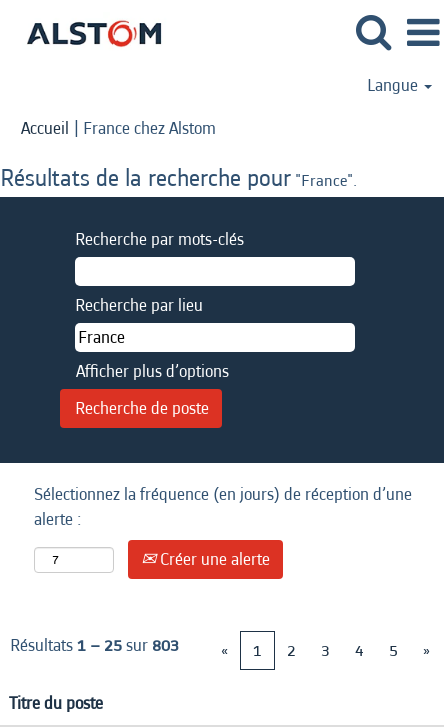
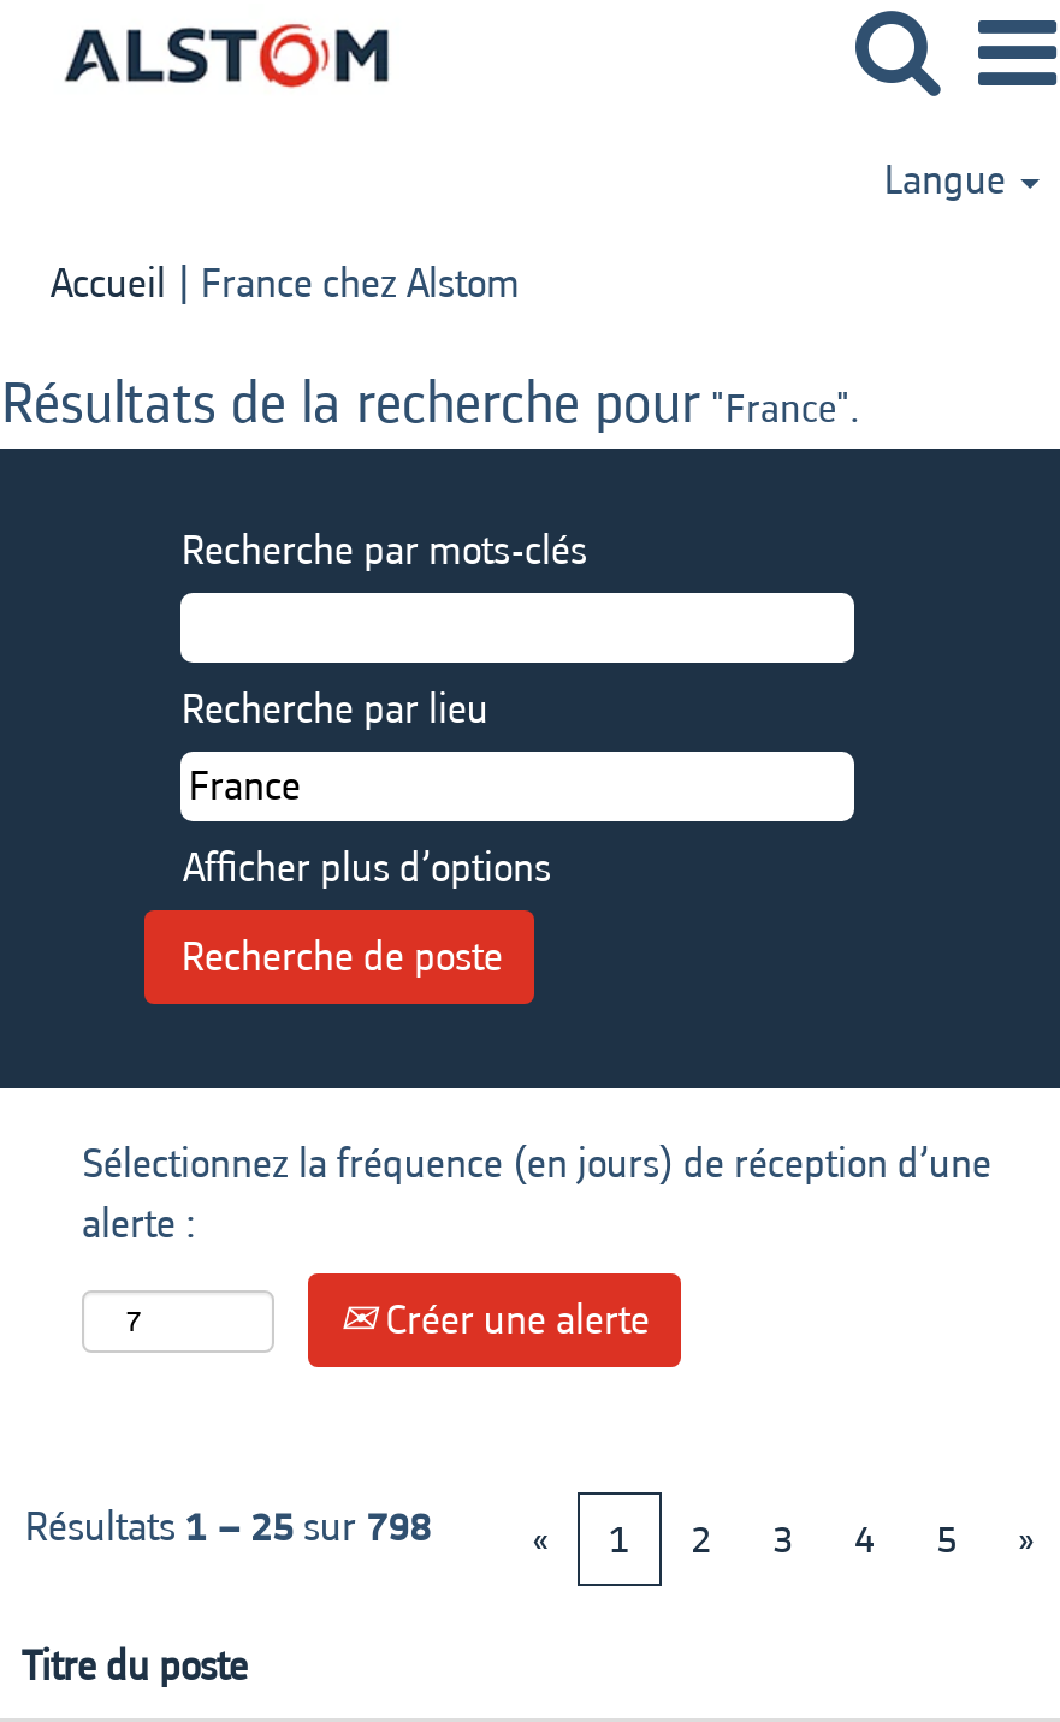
- Résultats 1 – 25 sur 803
+ Résultats 1 – 25 sur 798
